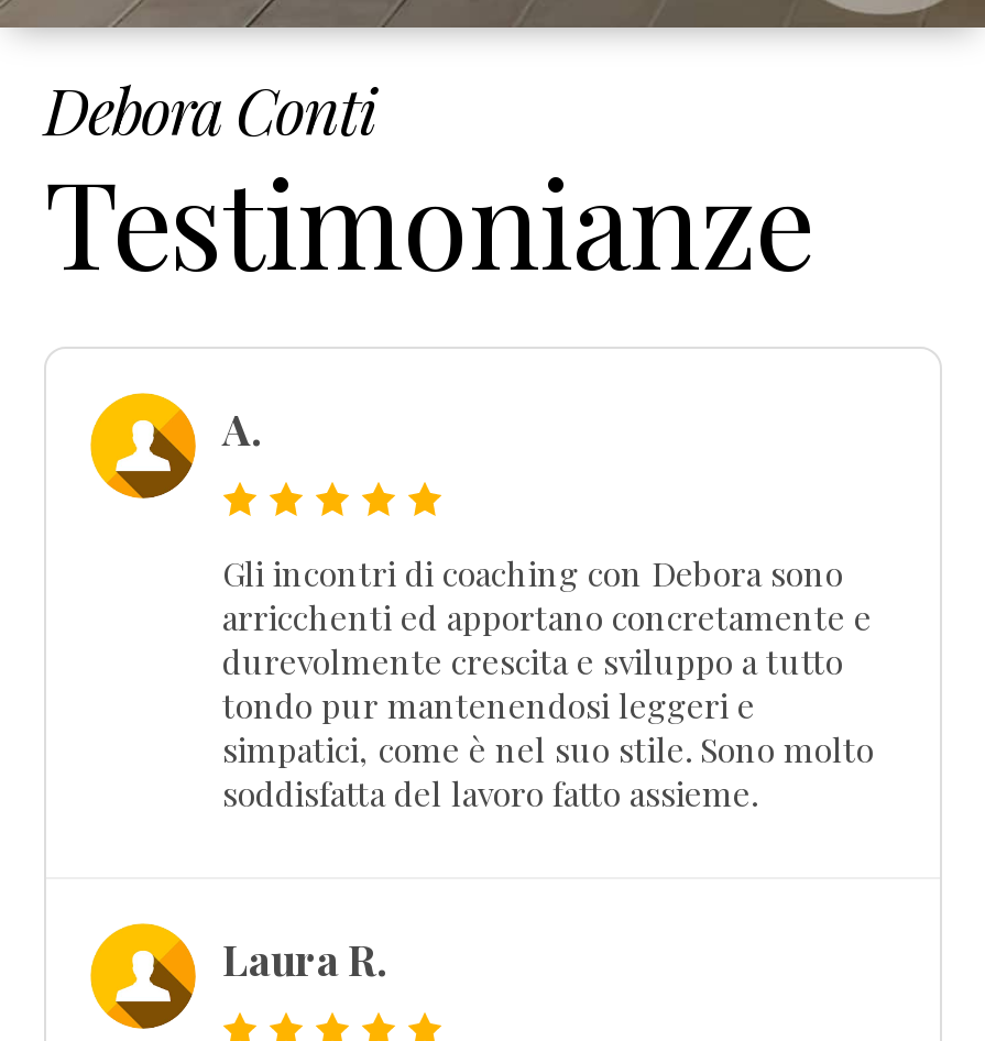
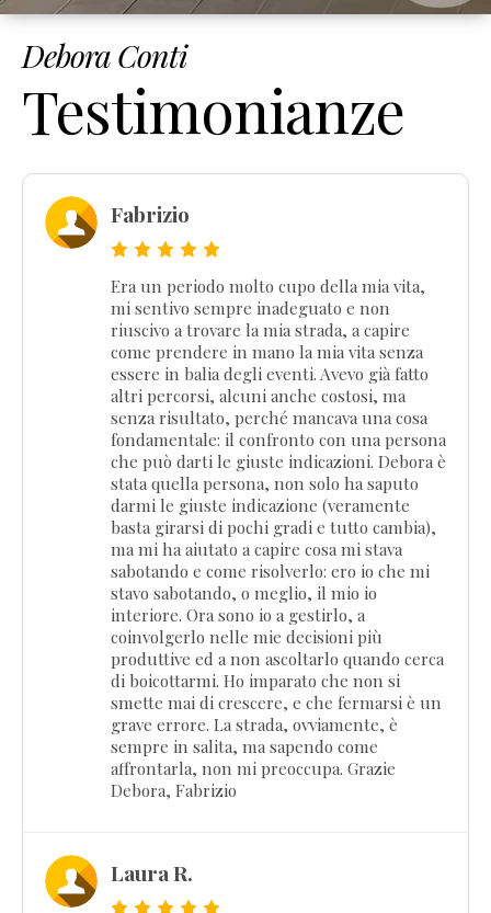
- A.
+ Fabrizio

- Gli incontri di coaching con Debora sono
- arricchenti ed apportano concretamente e
- durevolmente crescita e sviluppo a tutto
- tondo pur mantenendosi leggeri e
- simpatici, come è nel suo stile. Sono molto
- soddisfatta del lavoro fatto assieme.
+ Era un periodo molto cupo della mia vita,
+ mi sentivo sempre inadeguato e non
+ riuscivo a trovare la mia strada, a capire
+ come prendere in mano la mia vita senza
+ essere in balia degli eventi. Avevo già fatto
+ altri percorsi, alcuni anche costosi, ma
+ senza risultato, perché mancava una cosa
+ fondamentale: il confronto con una persona
+ che può darti le giuste indicazioni. Debora è
+ stata quella persona, non solo ha saputo
+ darmi le giuste indicazione (veramente
+ basta girarsi di pochi gradi e tutto cambia),
+ ma mi ha aiutato a capire cosa mi stava
+ sabotando e come risolverlo: ero io che mi
+ stavo sabotando, o meglio, il mio io
+ interiore. Ora sono io a gestirlo, a
+ coinvolgerlo nelle mie decisioni più
+ produttive ed a non ascoltarlo quando cerca
+ di boicottarmi. Ho imparato che non si
+ smette mai di crescere, e che fermarsi è un
+ grave errore. La strada, ovviamente, è
+ sempre in salita, ma sapendo come
+ affrontarla, non mi preoccupa. Grazie
+ Debora, Fabrizio
